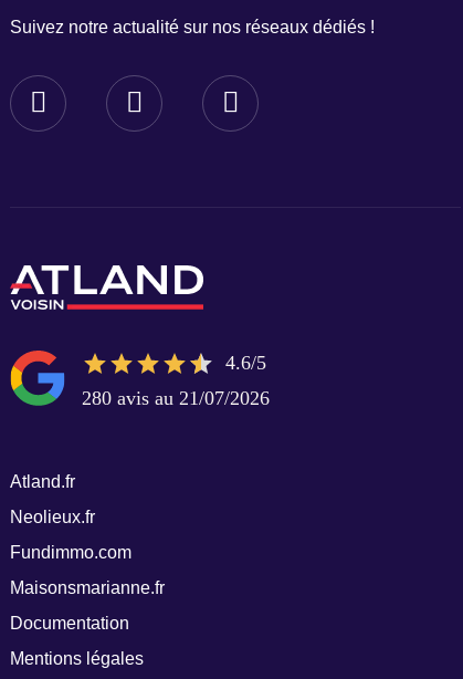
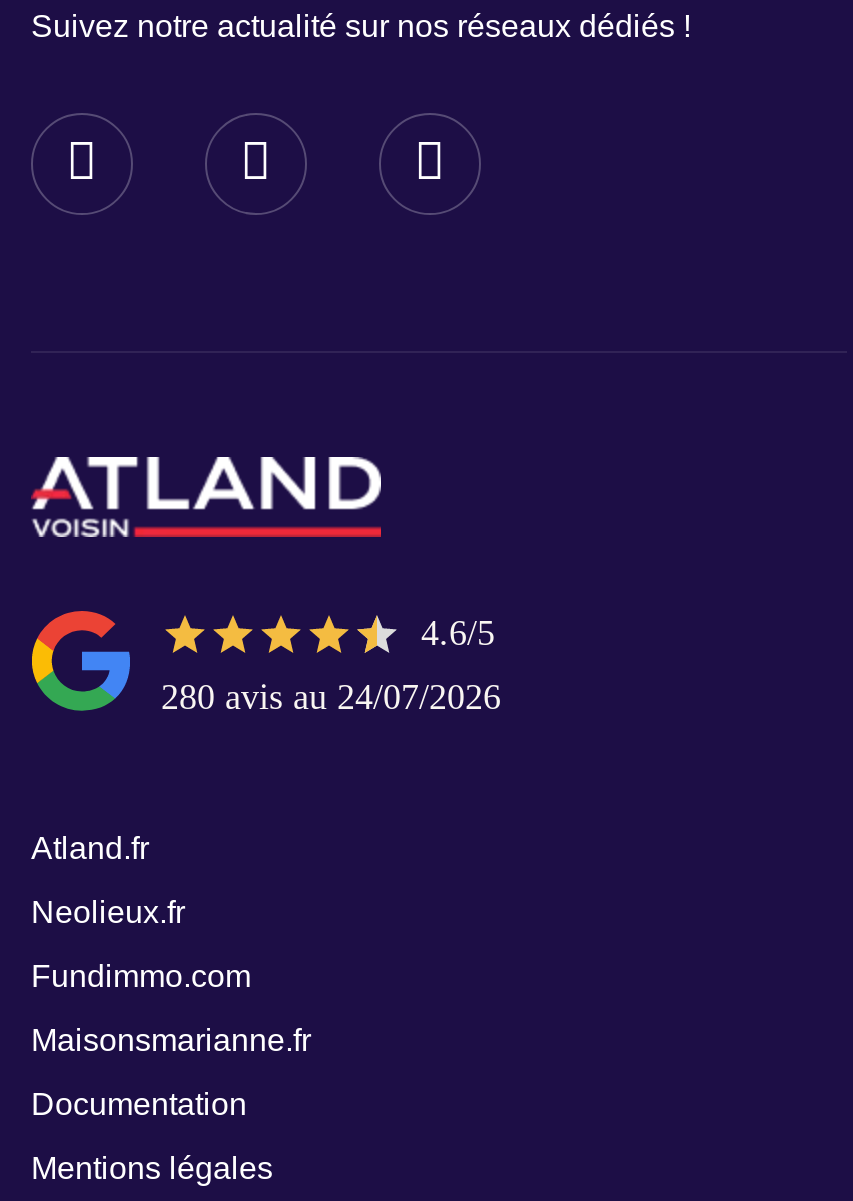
- 280 avis au 21/07/2026
+ 280 avis au 24/07/2026
